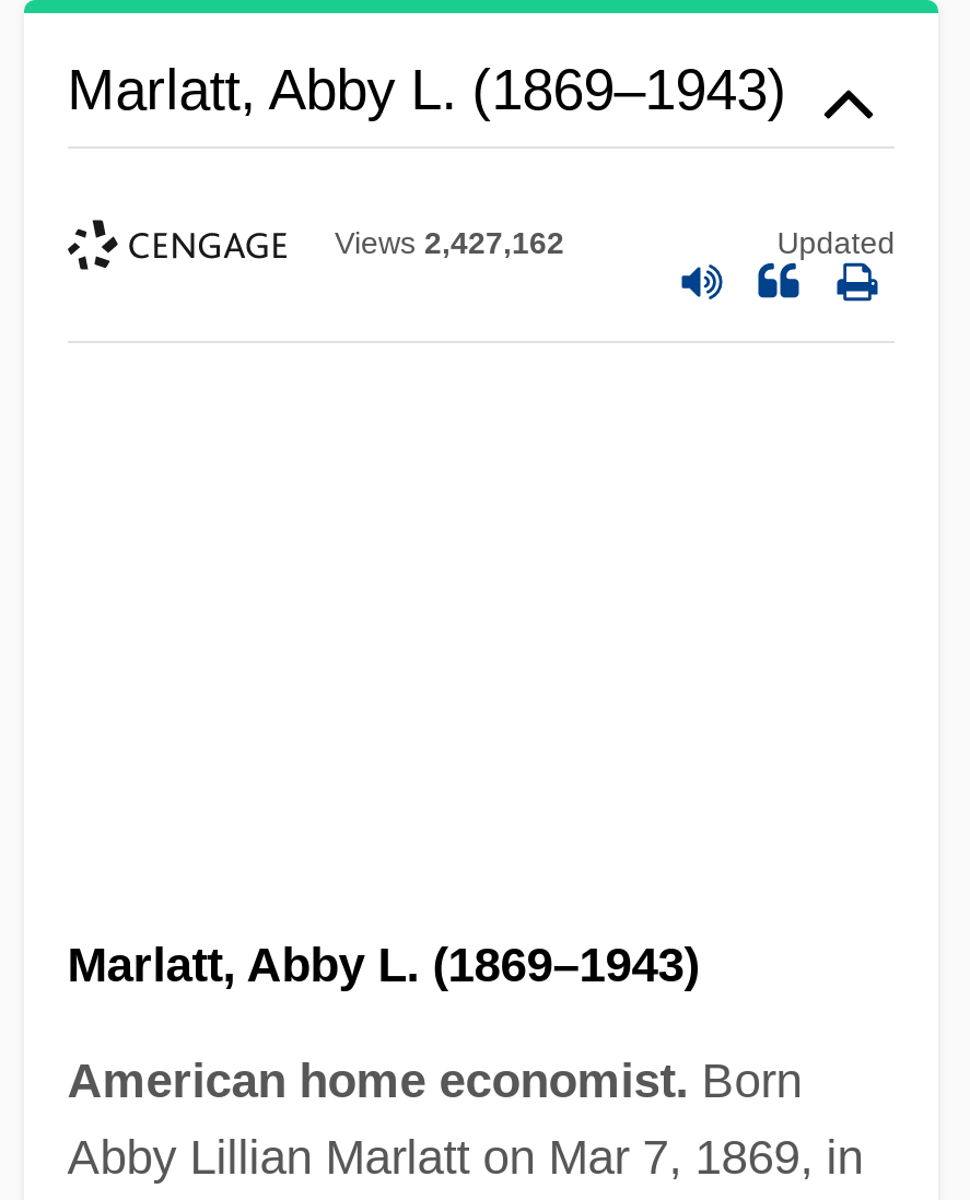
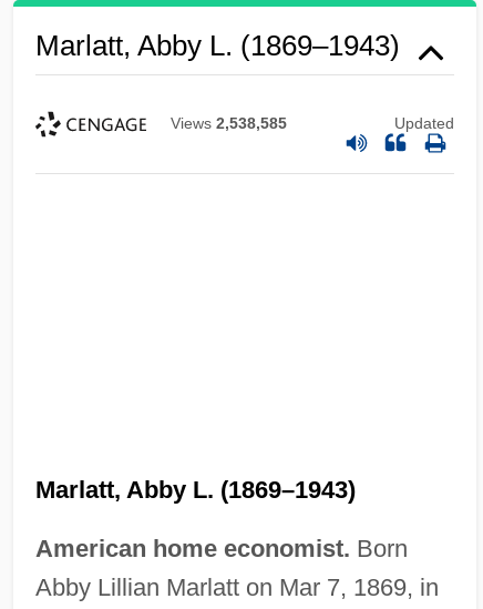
- Views 2,427,162
+ Views 2,538,585
